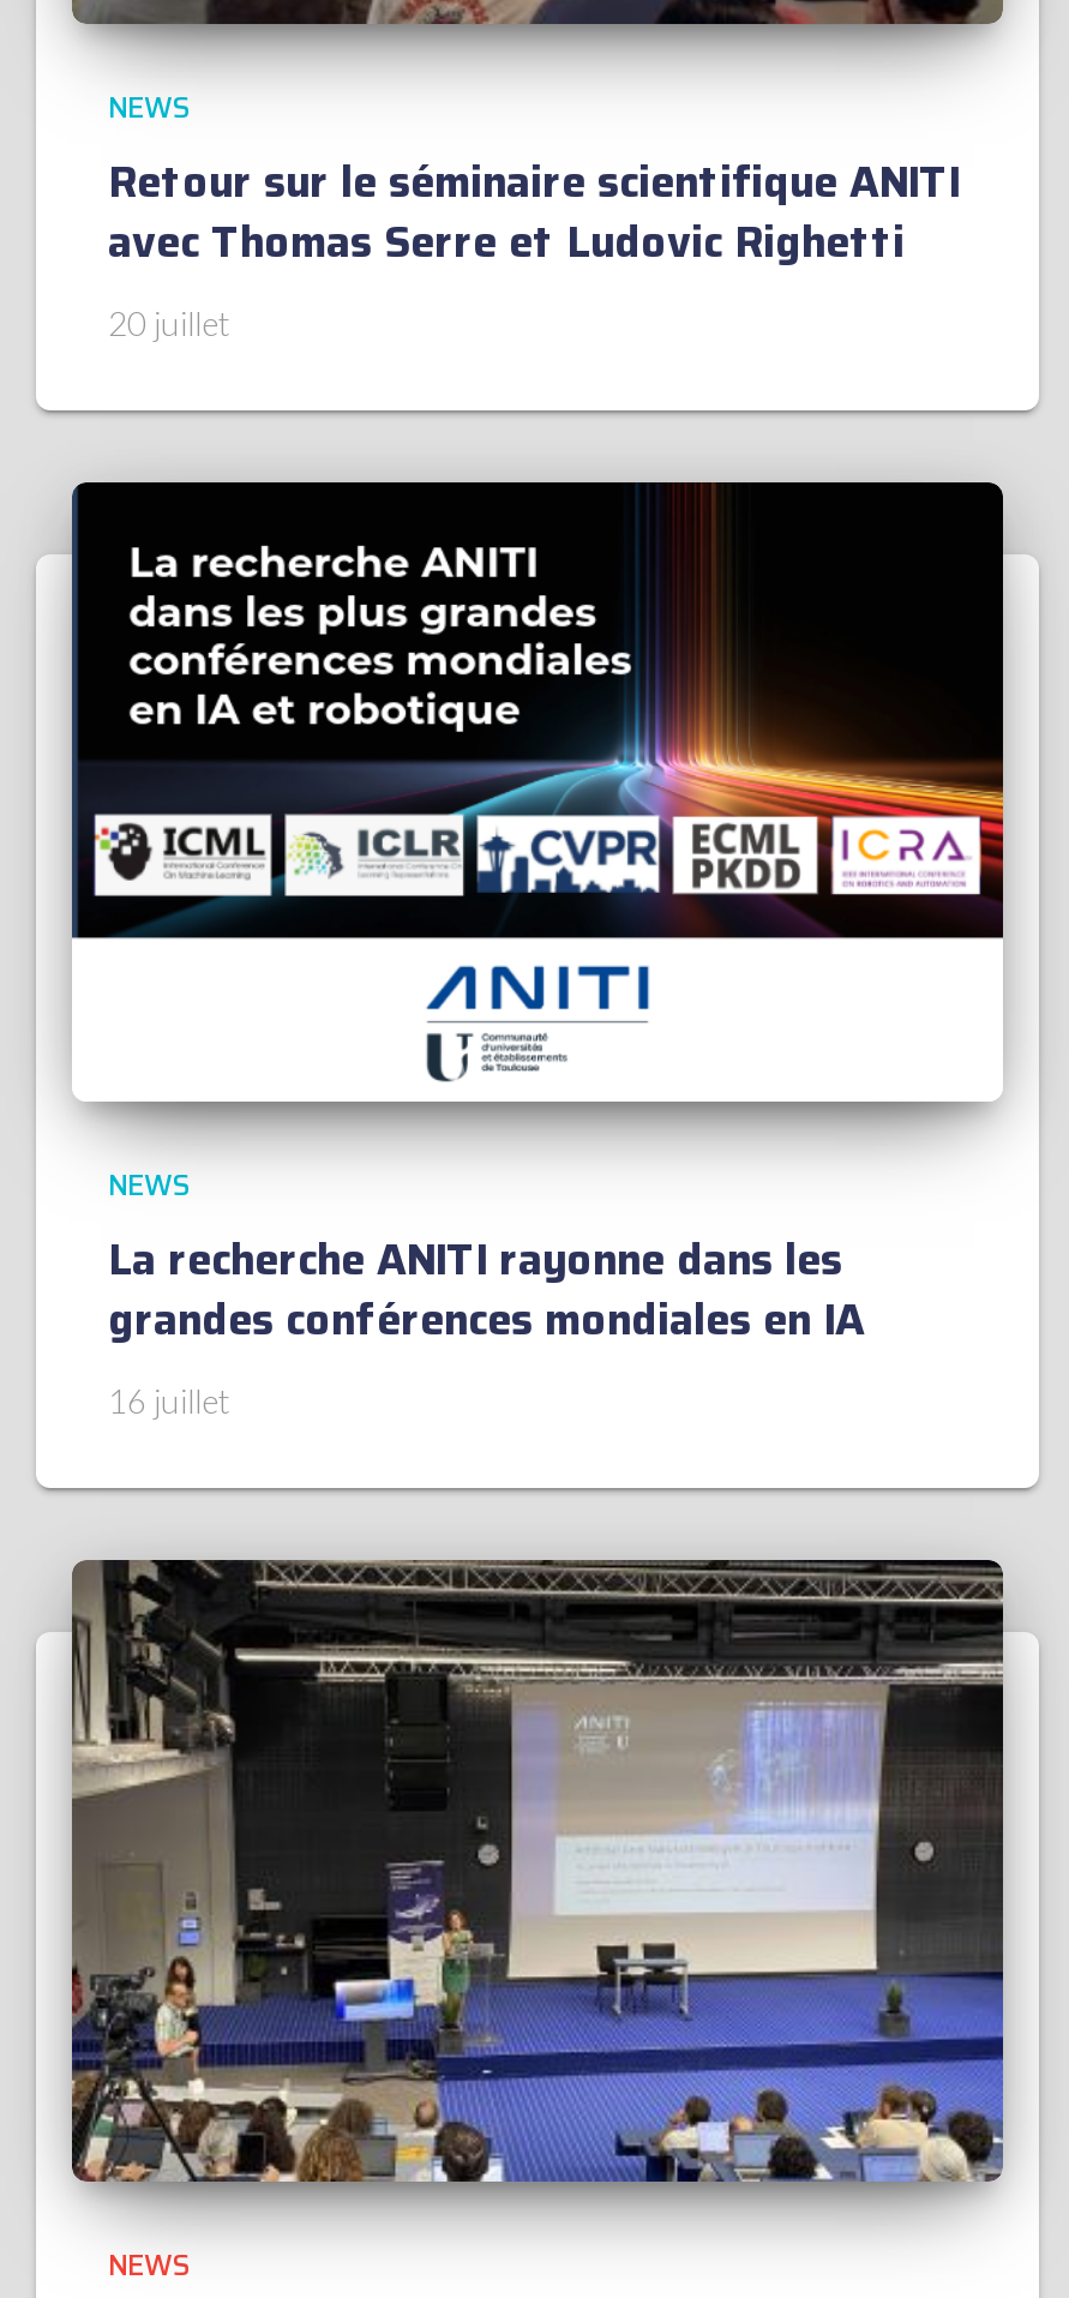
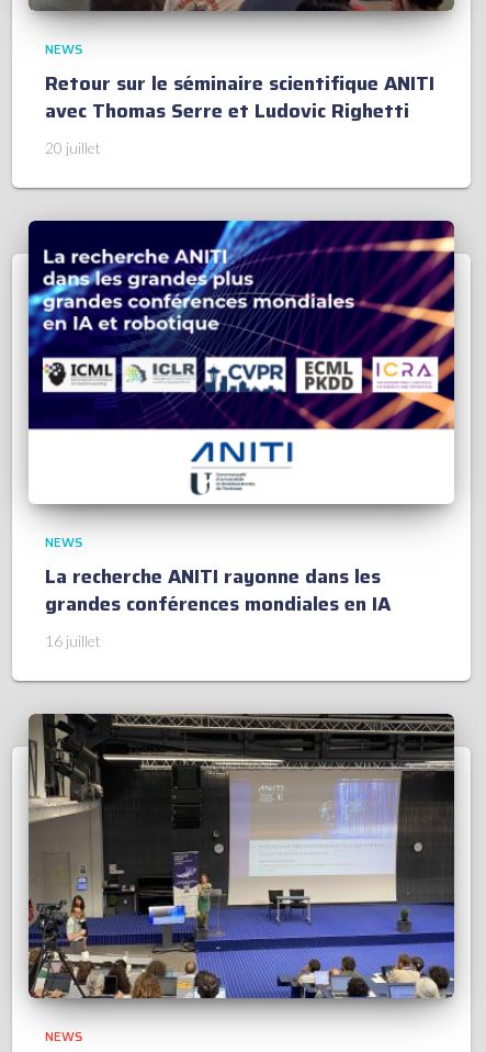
- [image]
+ [image]
